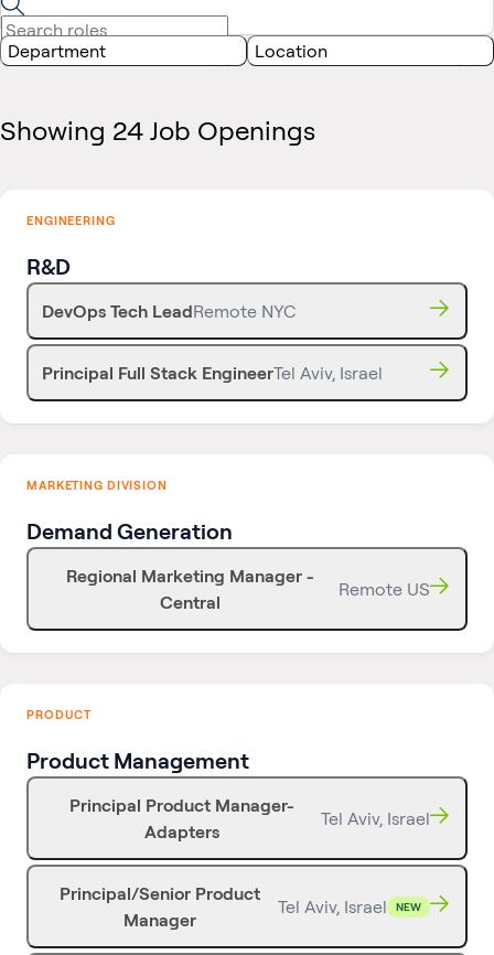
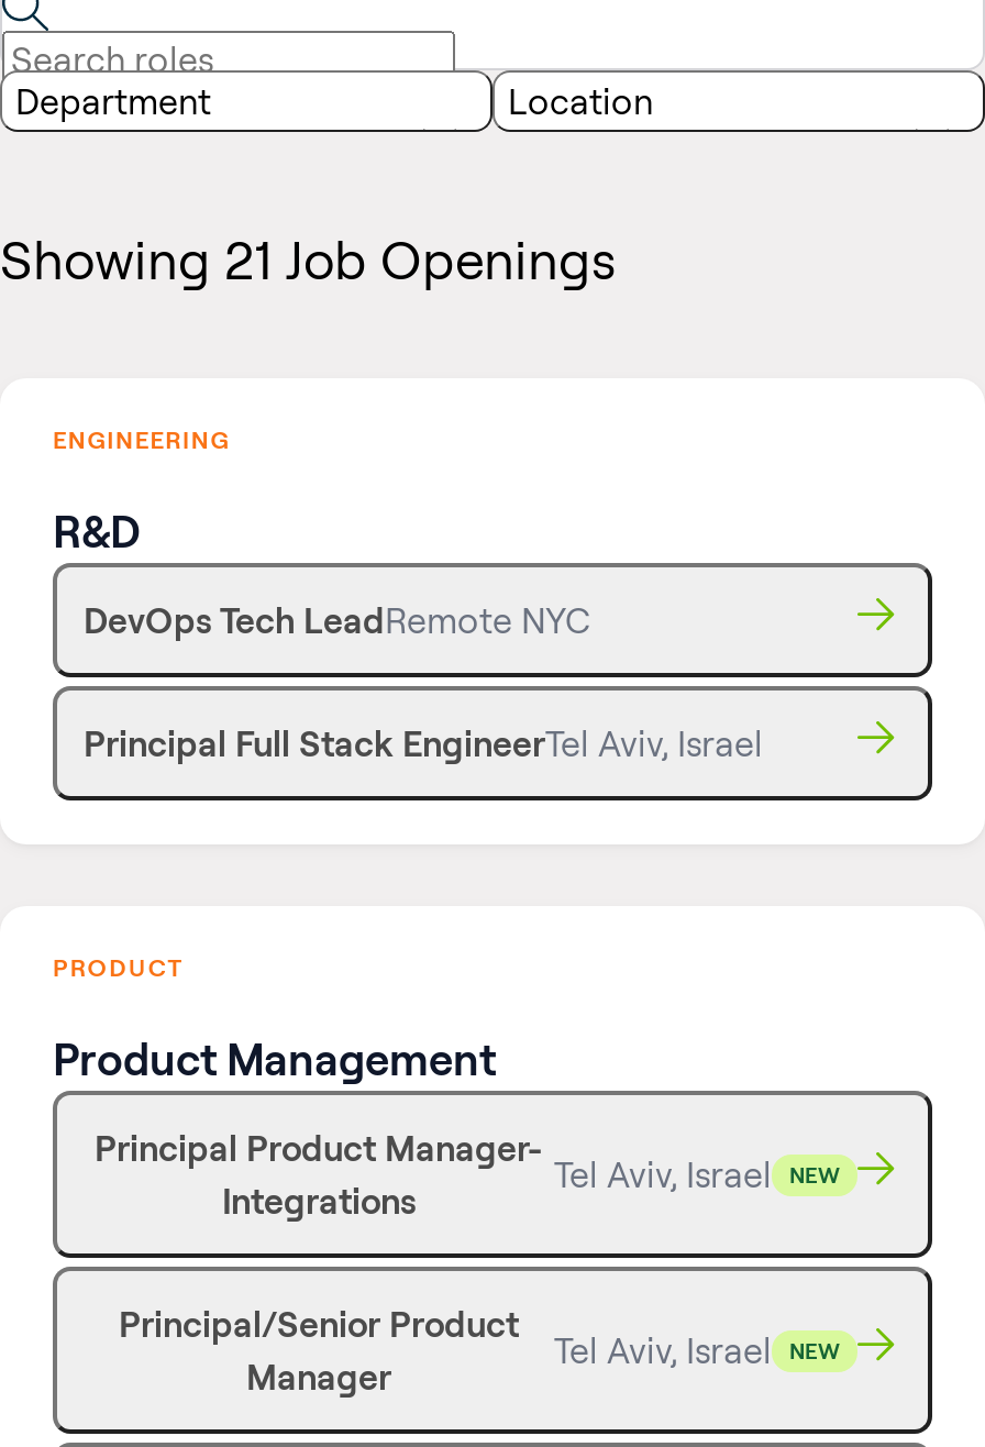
- Showing 24 Job Openings
+ Showing 21 Job Openings

- MARKETING DIVISION
- Demand Generation
- Regional Marketing Manager -
- Central

- Remote US

- Adapters
+ Integrations

+ NEW
